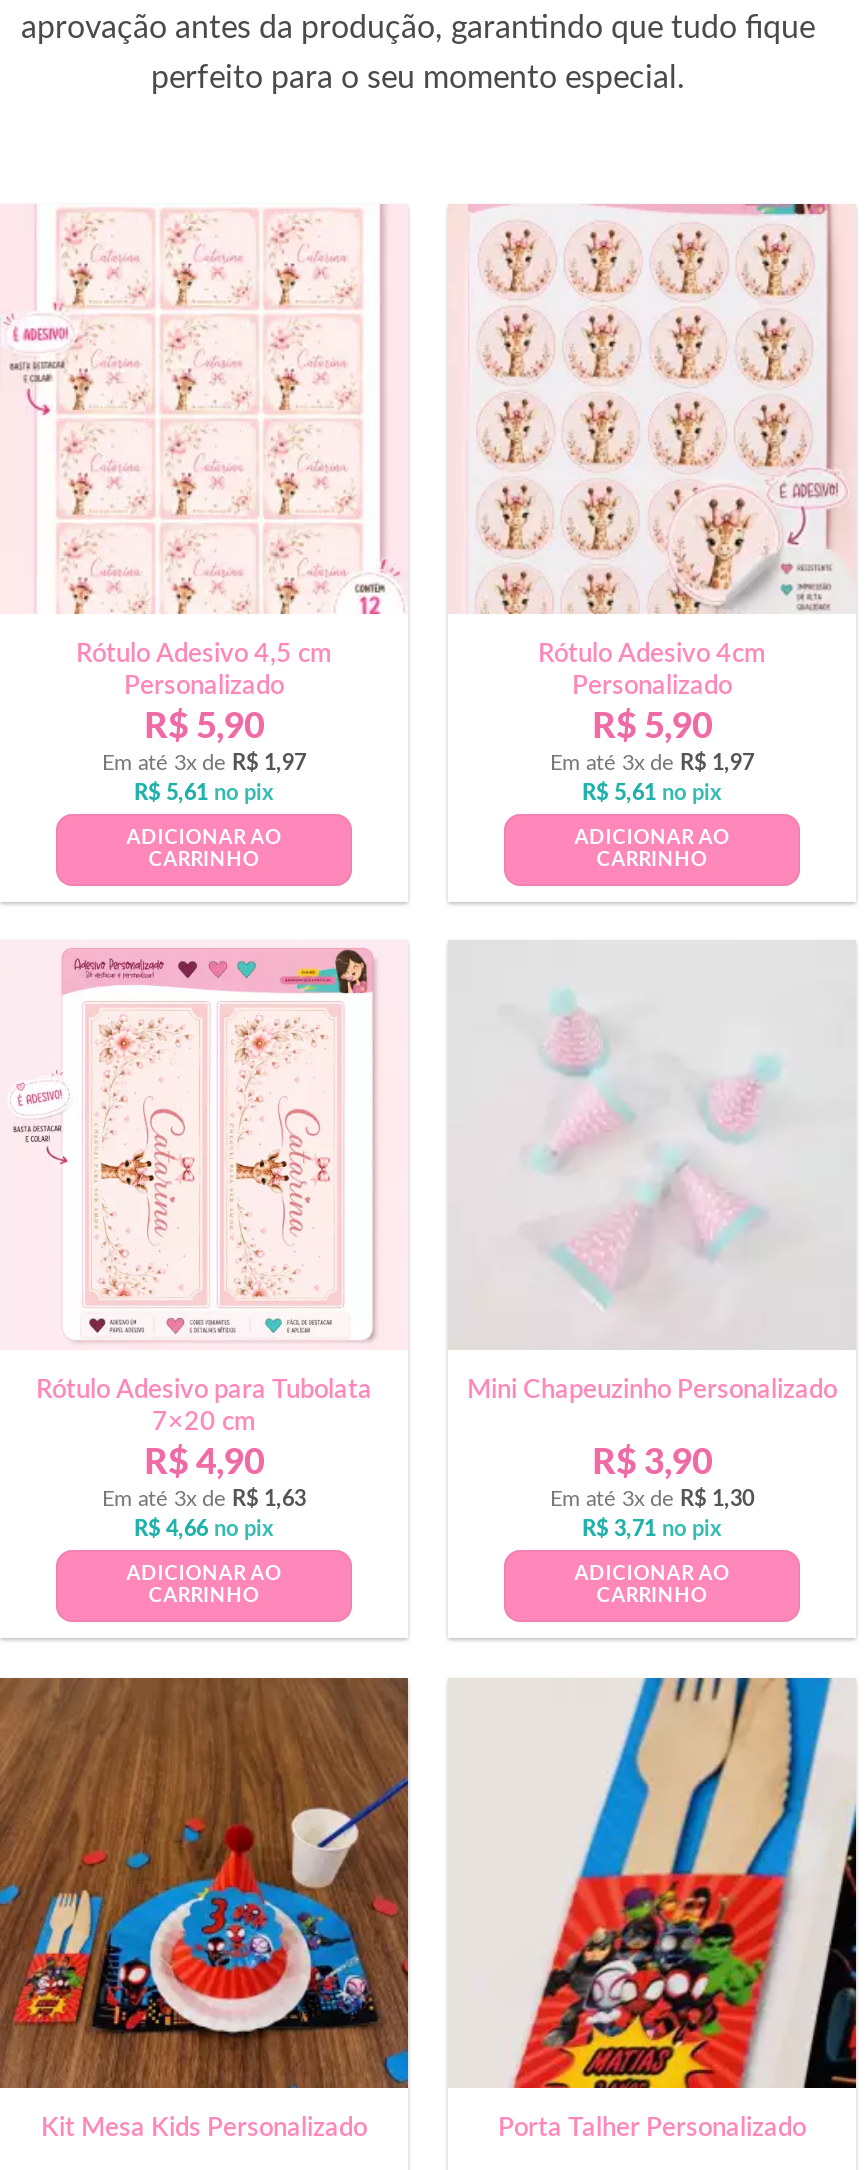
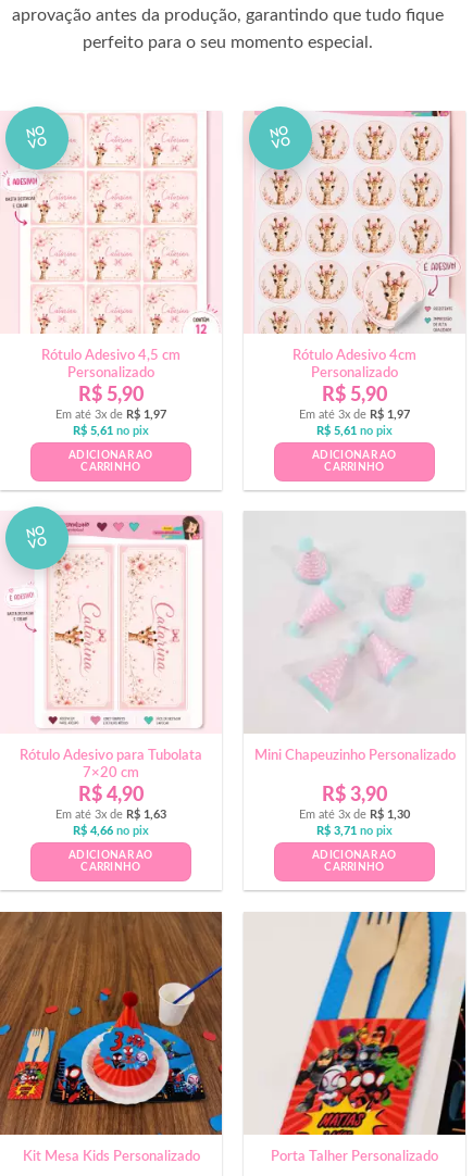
+ NO
+ VO

+ NO
+ VO

- [image]
+ [image]

- [image]
+ [image]

+ NO
+ VO

- [image]
+ [image]
